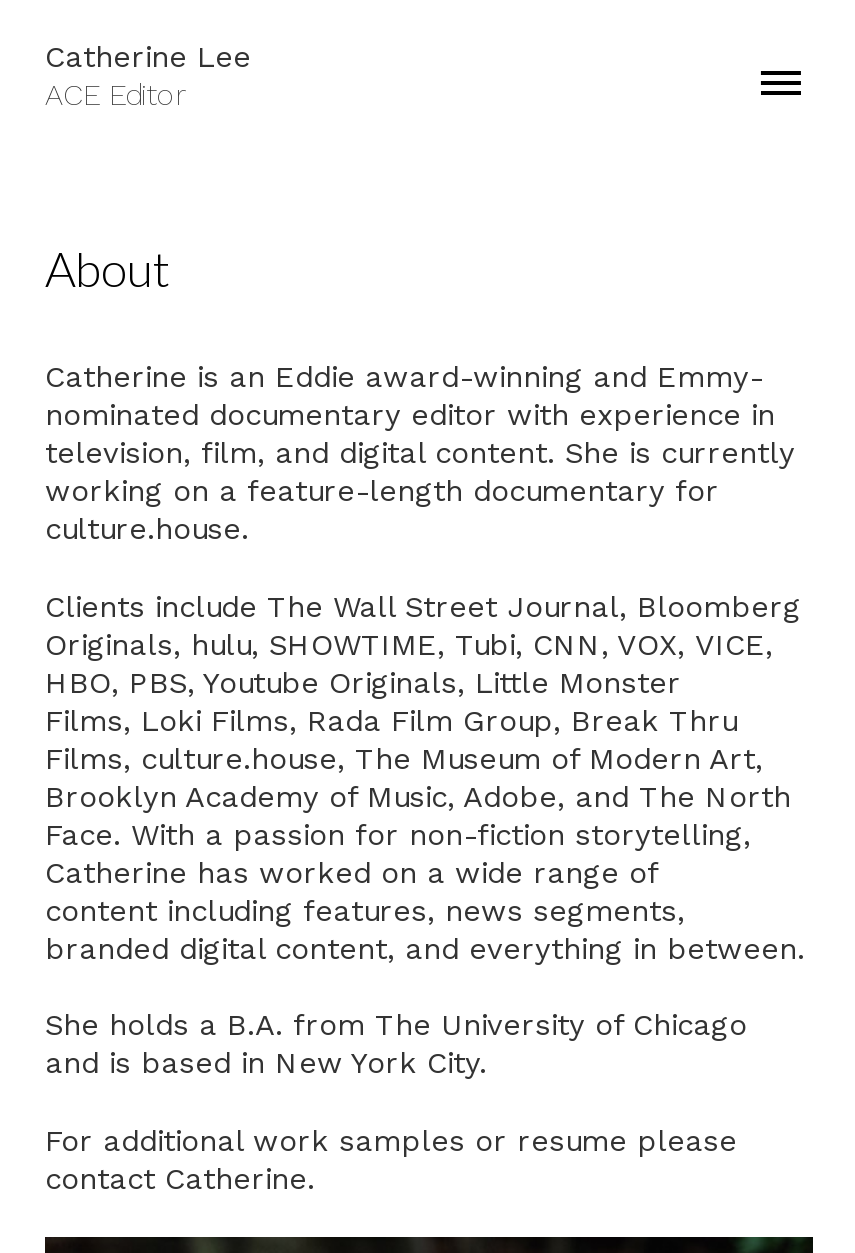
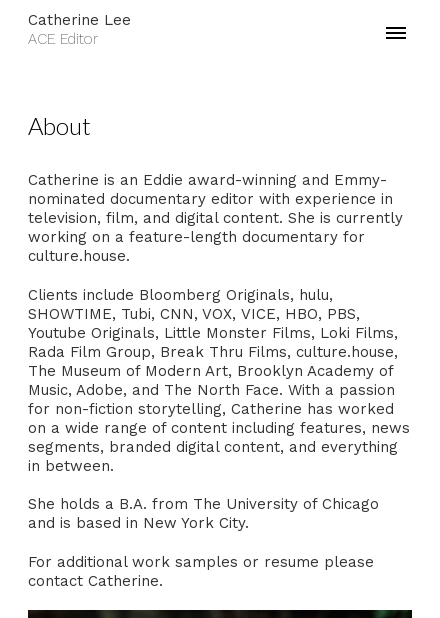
- Clients include The Wall Street Journal, Bloomberg
- Originals, hulu, SHOWTIME, Tubi, CNN, VOX, VICE,
- HBO, PBS, Youtube Originals, Little Monster
- Films, Loki Films, Rada Film Group, Break Thru
- Films, culture.house, The Museum of Modern Art,
- Brooklyn Academy of Music, Adobe, and The North
- Face. With a passion for non-fiction storytelling,
- Catherine has worked on a wide range of
- content including features, news segments,
- branded digital content, and everything in between.
+ Clients include Bloomberg Originals, hulu,
+ SHOWTIME, Tubi, CNN, VOX, VICE, HBO, PBS,
+ Youtube Originals, Little Monster Films, Loki Films,
+ Rada Film Group, Break Thru Films, culture.house,
+ The Museum of Modern Art, Brooklyn Academy of
+ Music, Adobe, and The North Face. With a passion
+ for non-fiction storytelling, Catherine has worked
+ on a wide range of content including features, news
+ segments, branded digital content, and everything
+ in between.
